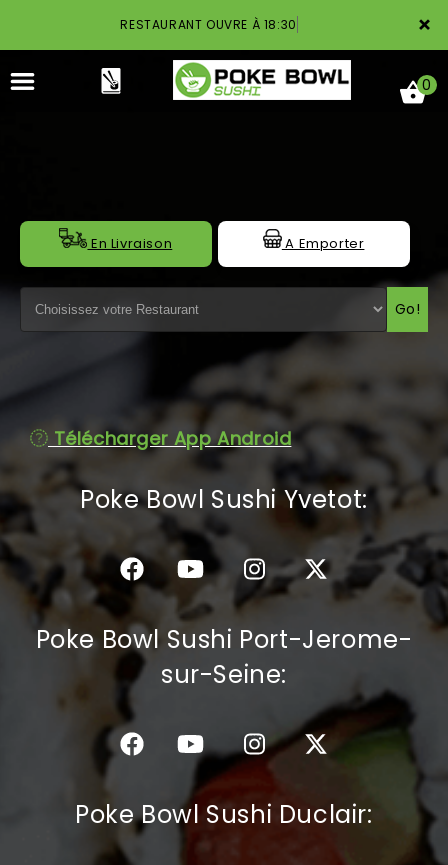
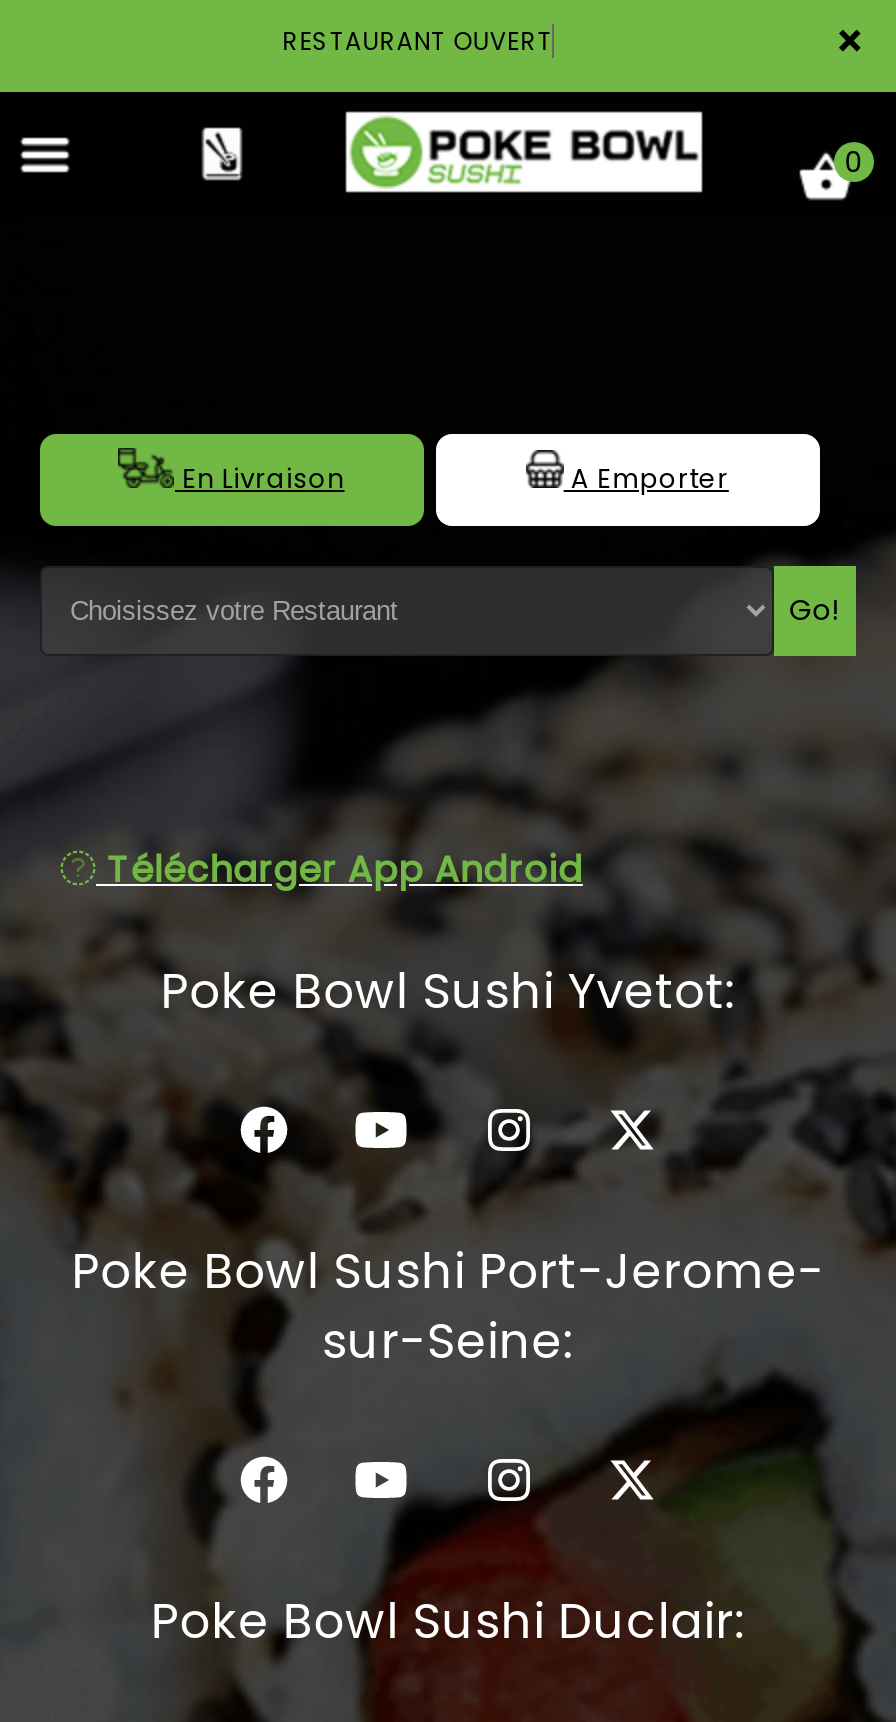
- RESTAURANT OUVRE À 18:30
+ RESTAURANT OUV
